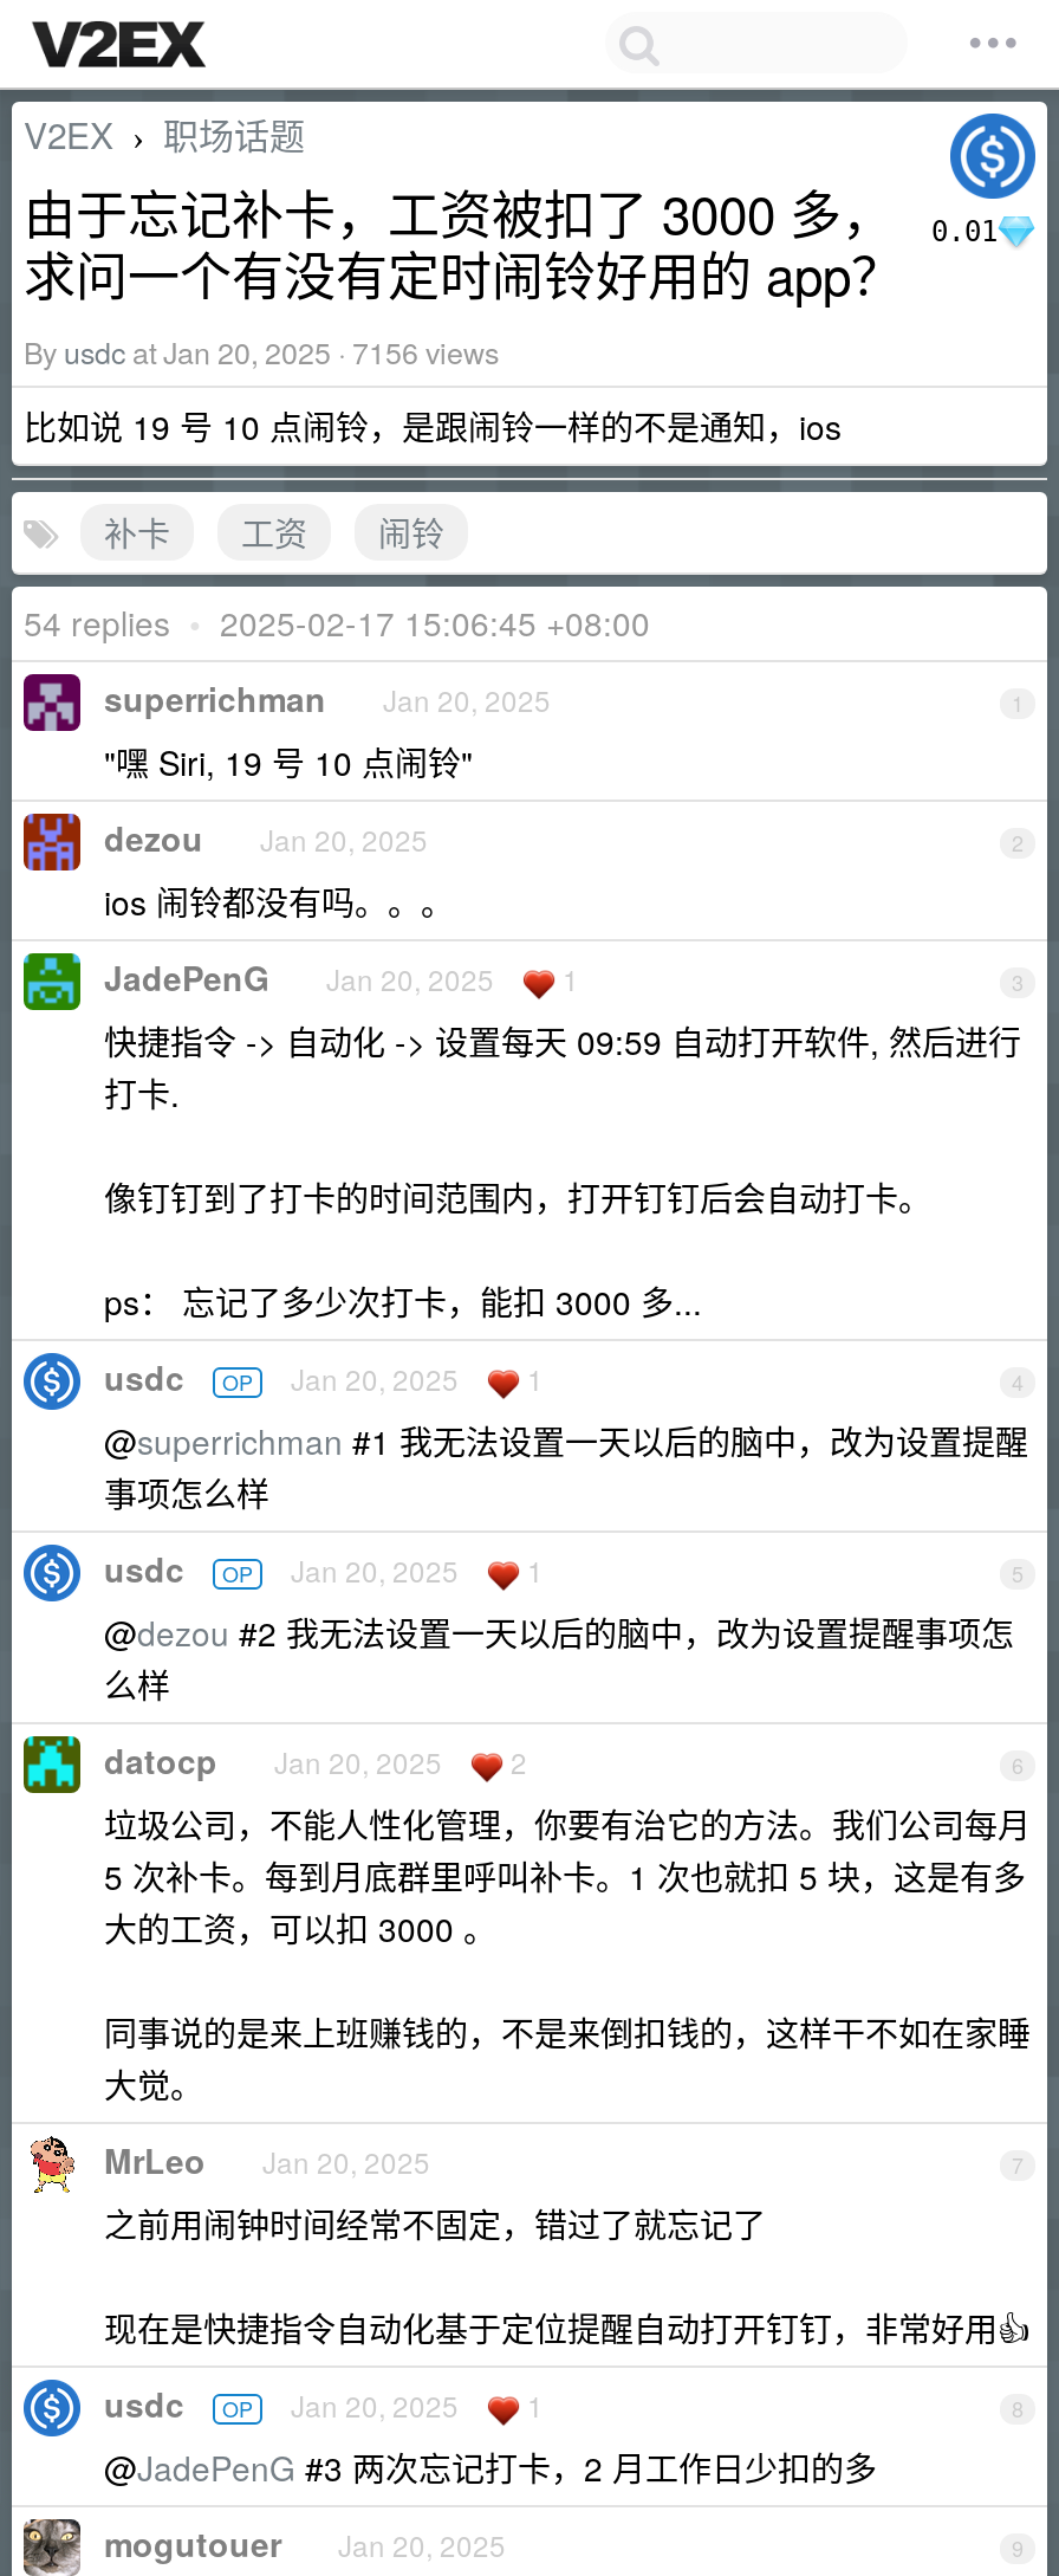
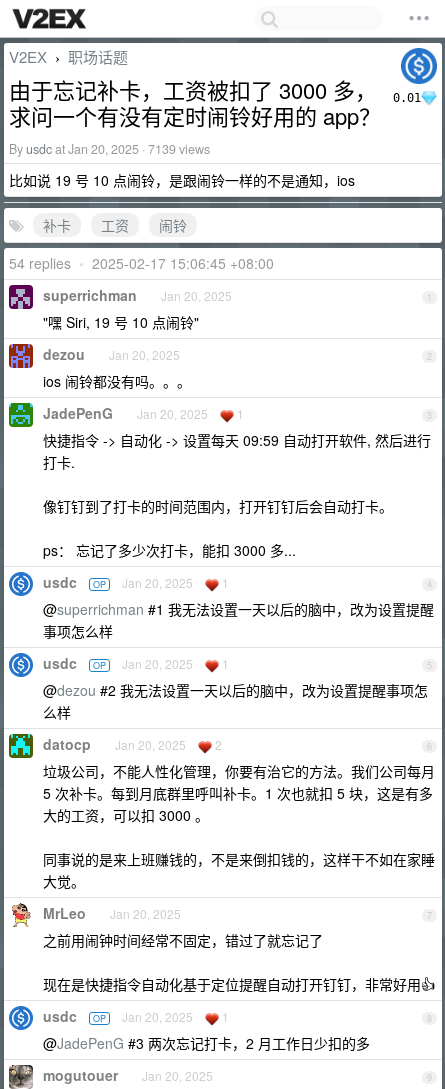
- By usdc at Jan 20, 2025 · 7156 views
+ By usdc at Jan 20, 2025 · 7139 views
